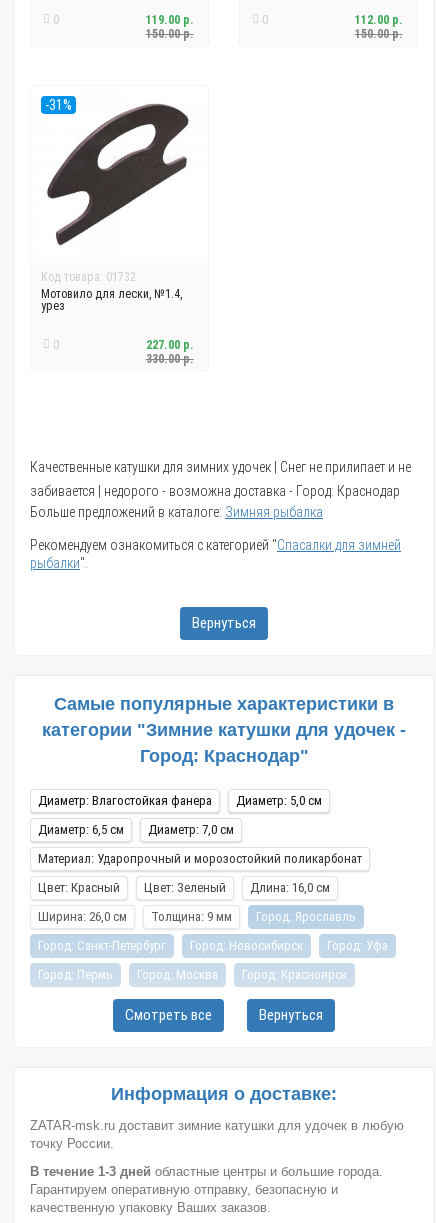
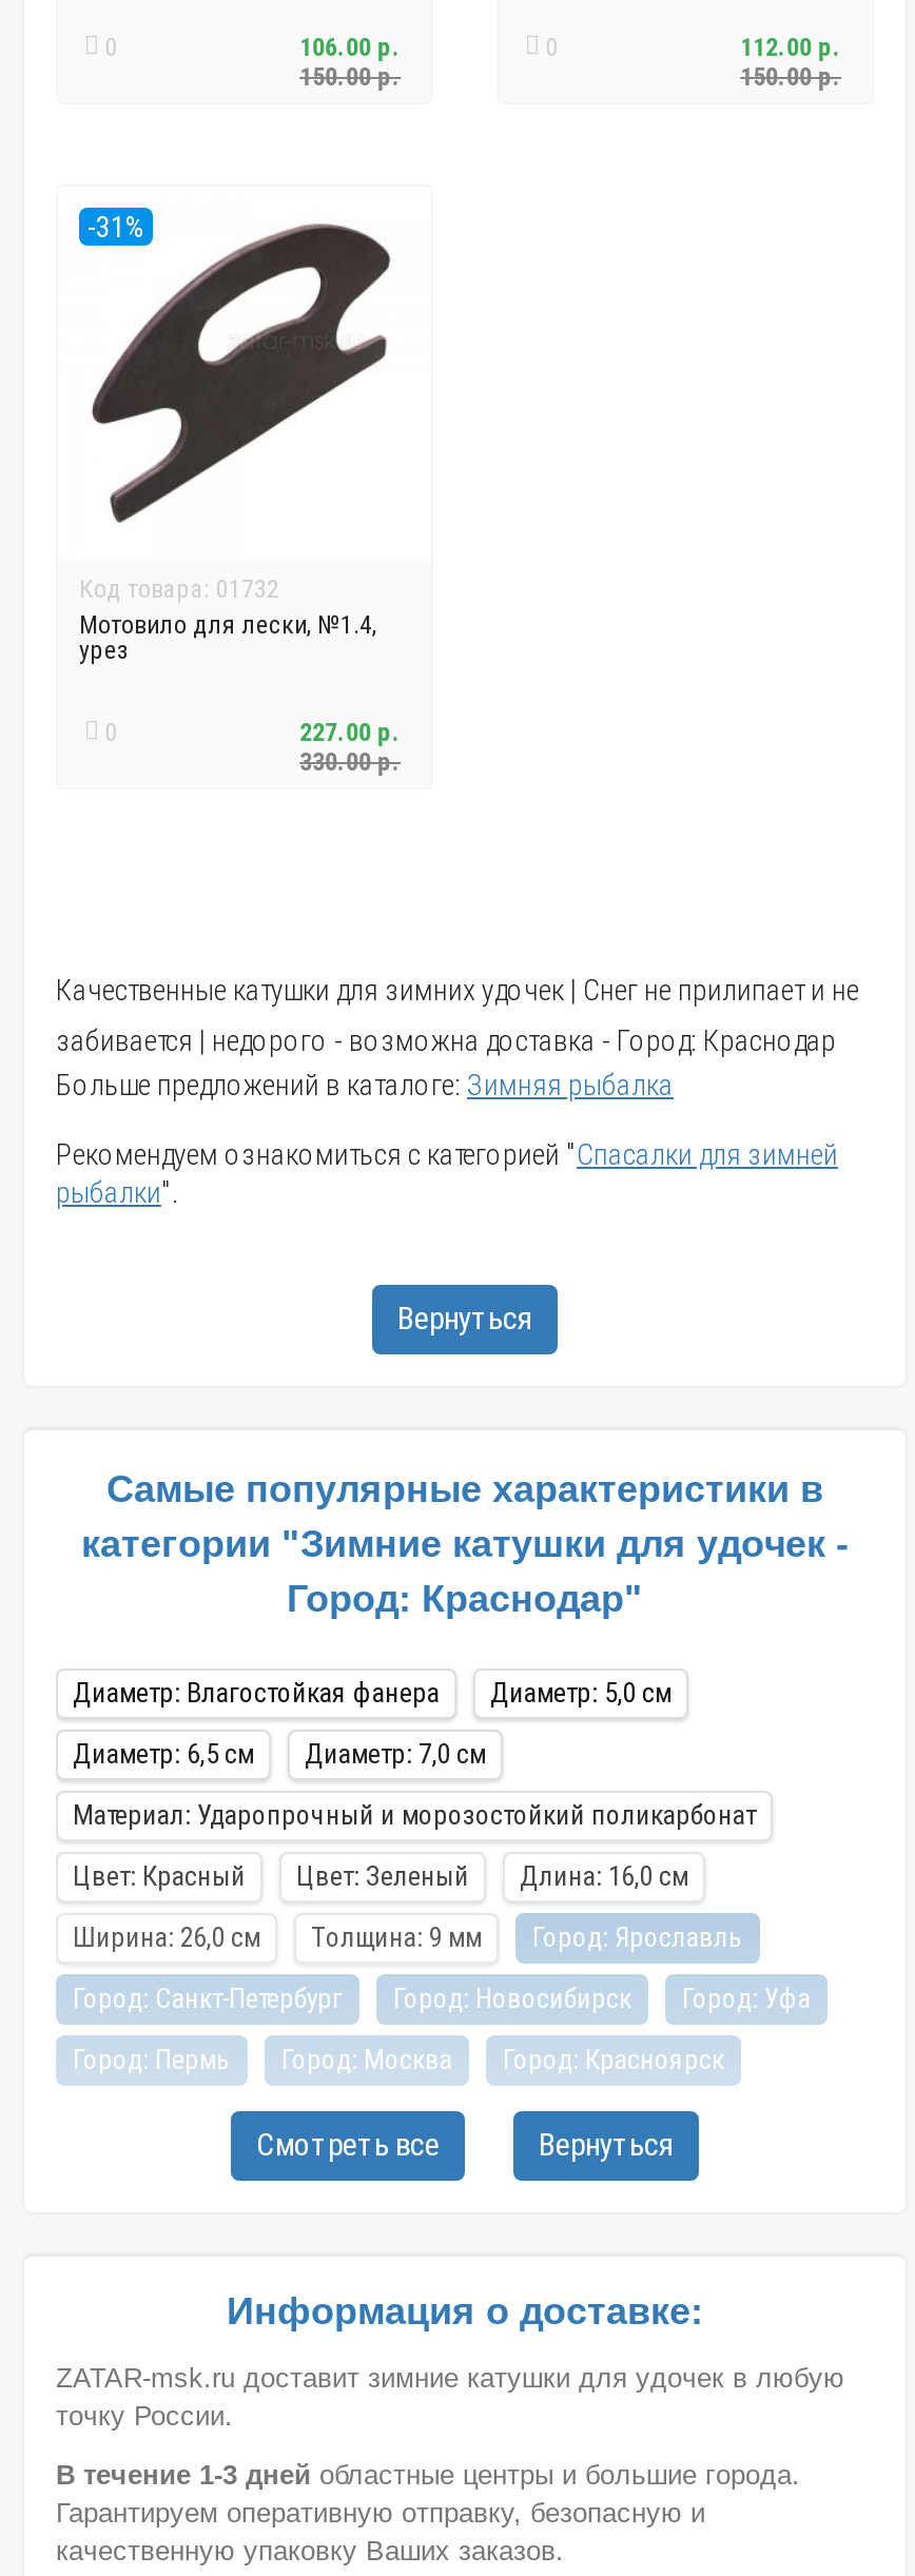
- 119.00 р.
+ 106.00 р.
